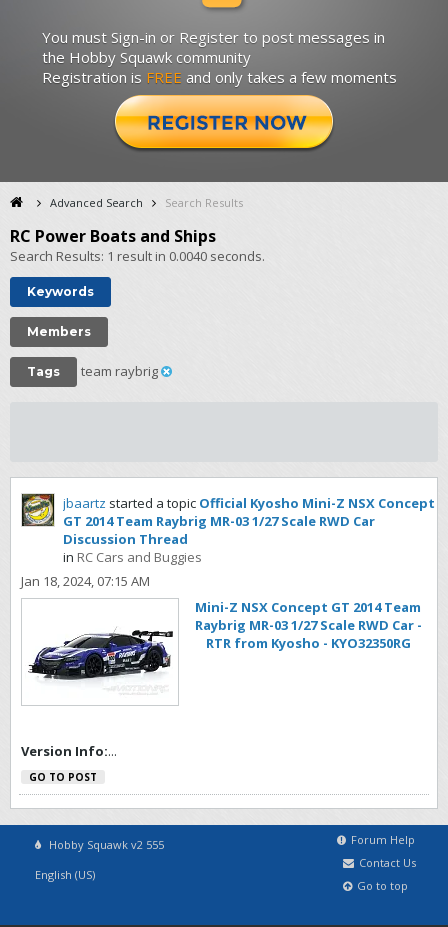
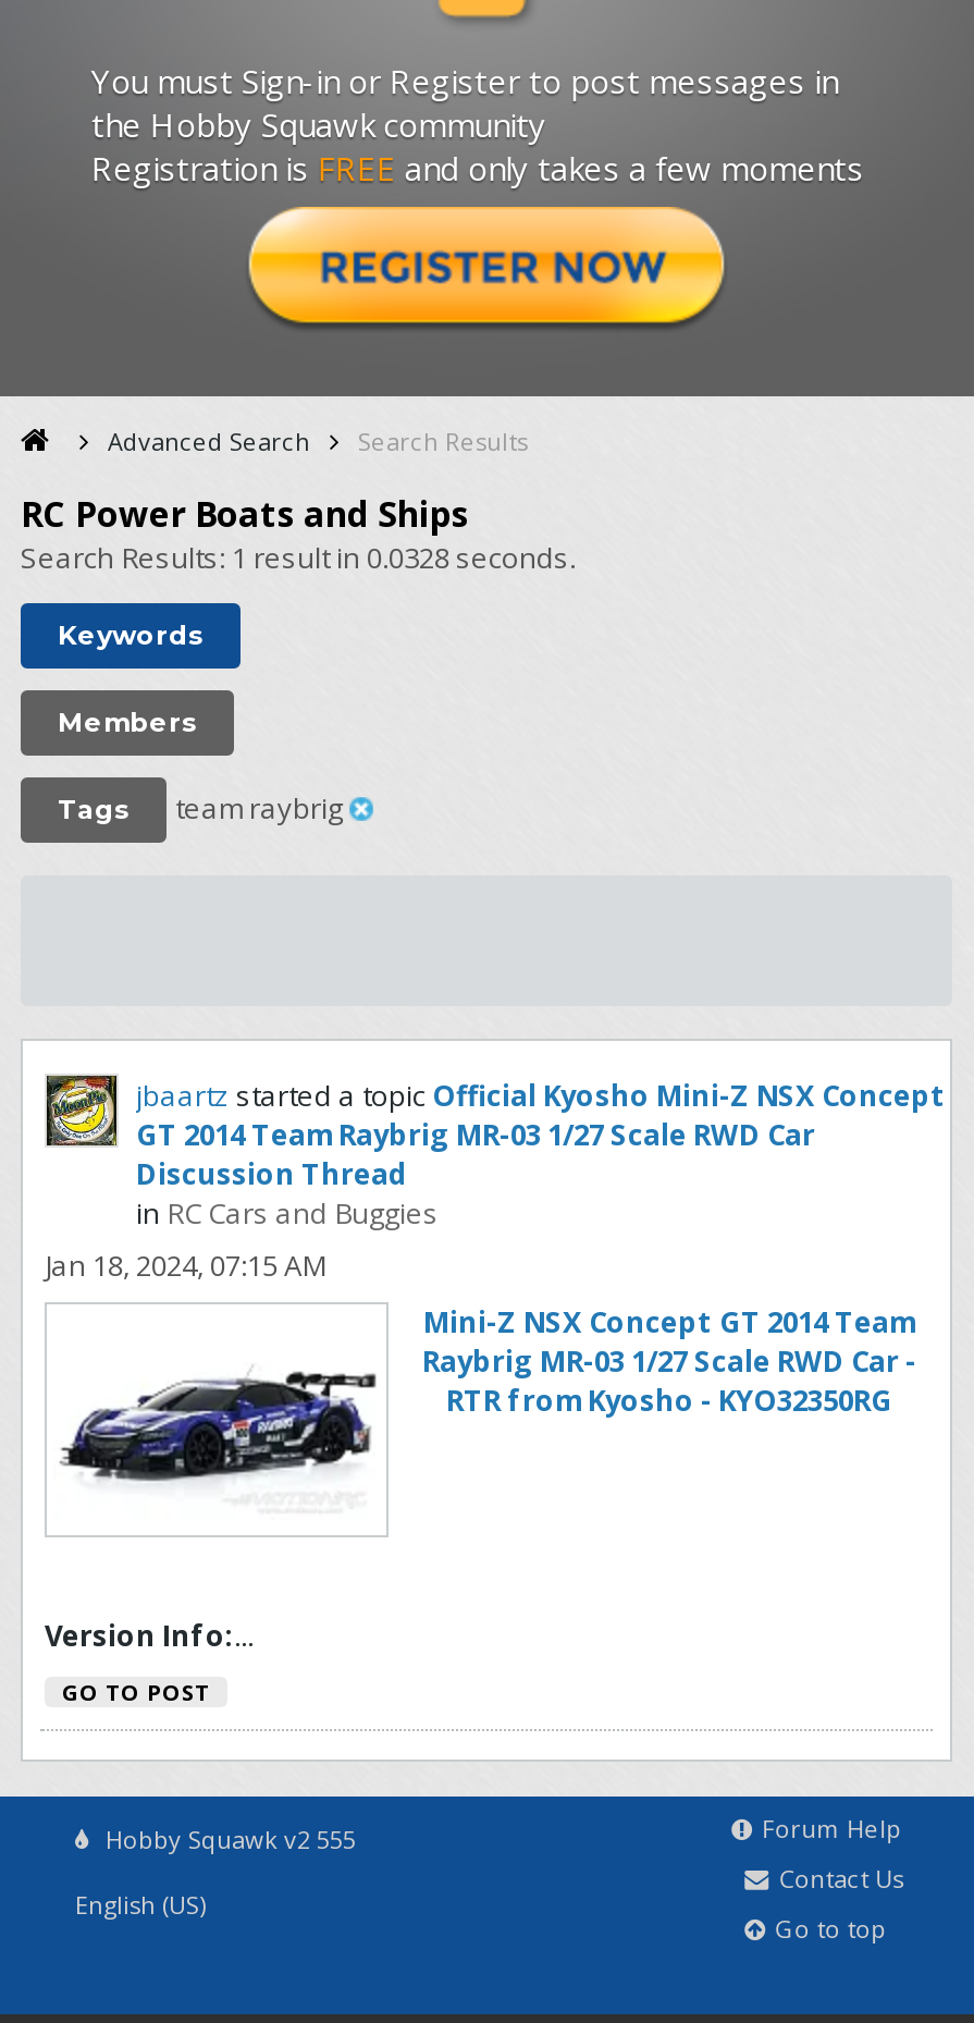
- Search Results: 1 result in 0.0040 seconds.
+ Search Results: 1 result in 0.0328 seconds.
